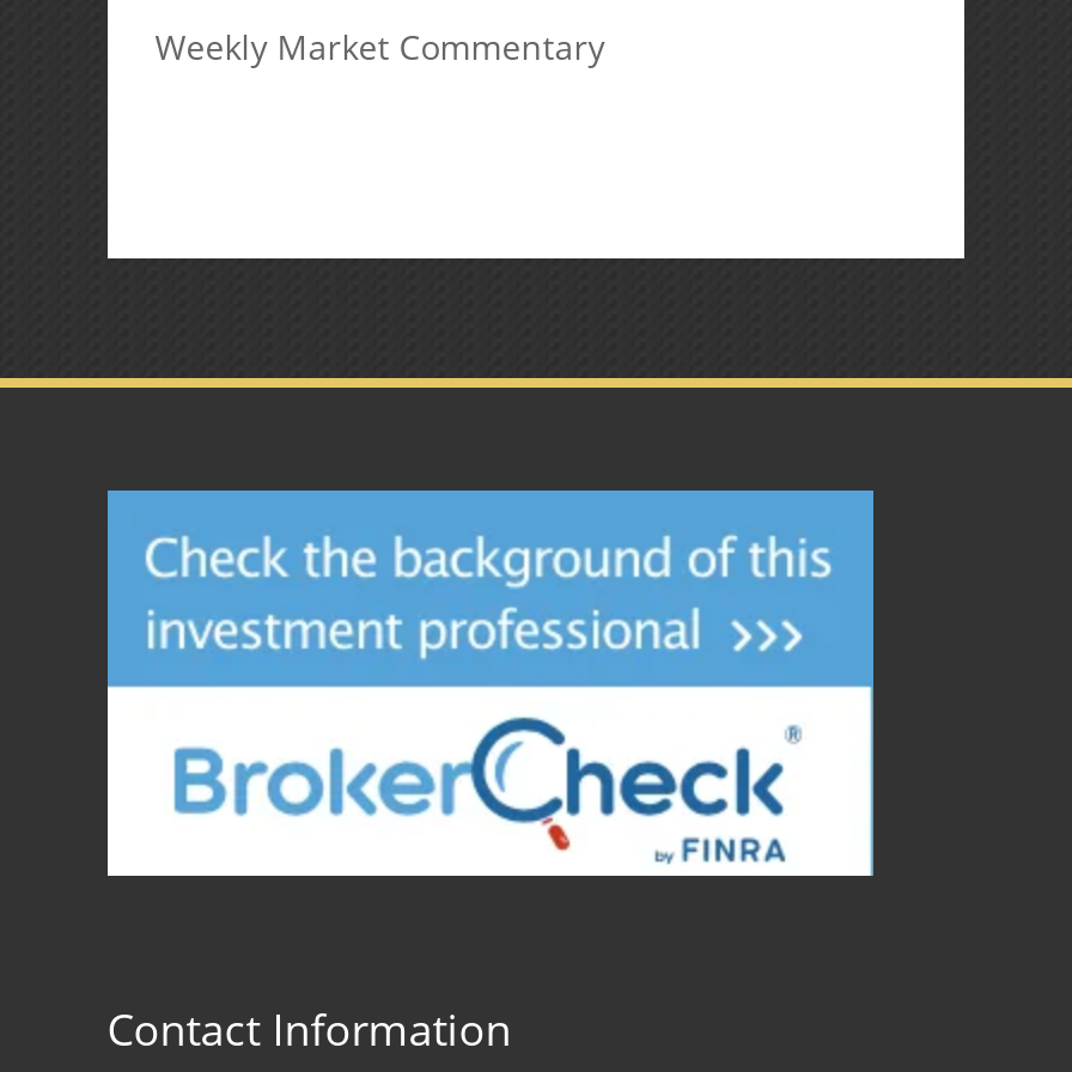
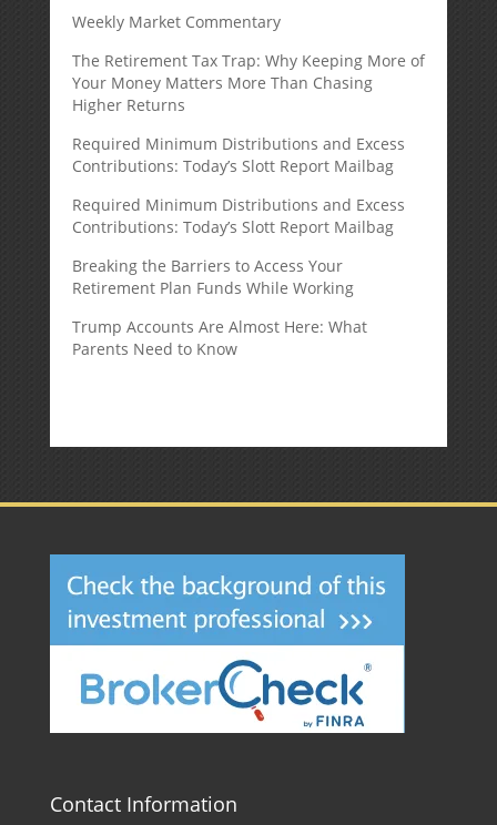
+ The Retirement Tax Trap: Why Keeping More of
+ Your Money Matters More Than Chasing
+ Higher Returns
+ Required Minimum Distributions and Excess
+ Contributions: Today’s Slott Report Mailbag
+ Required Minimum Distributions and Excess
+ Contributions: Today’s Slott Report Mailbag
+ Breaking the Barriers to Access Your
+ Retirement Plan Funds While Working
+ Trump Accounts Are Almost Here: What
+ Parents Need to Know
